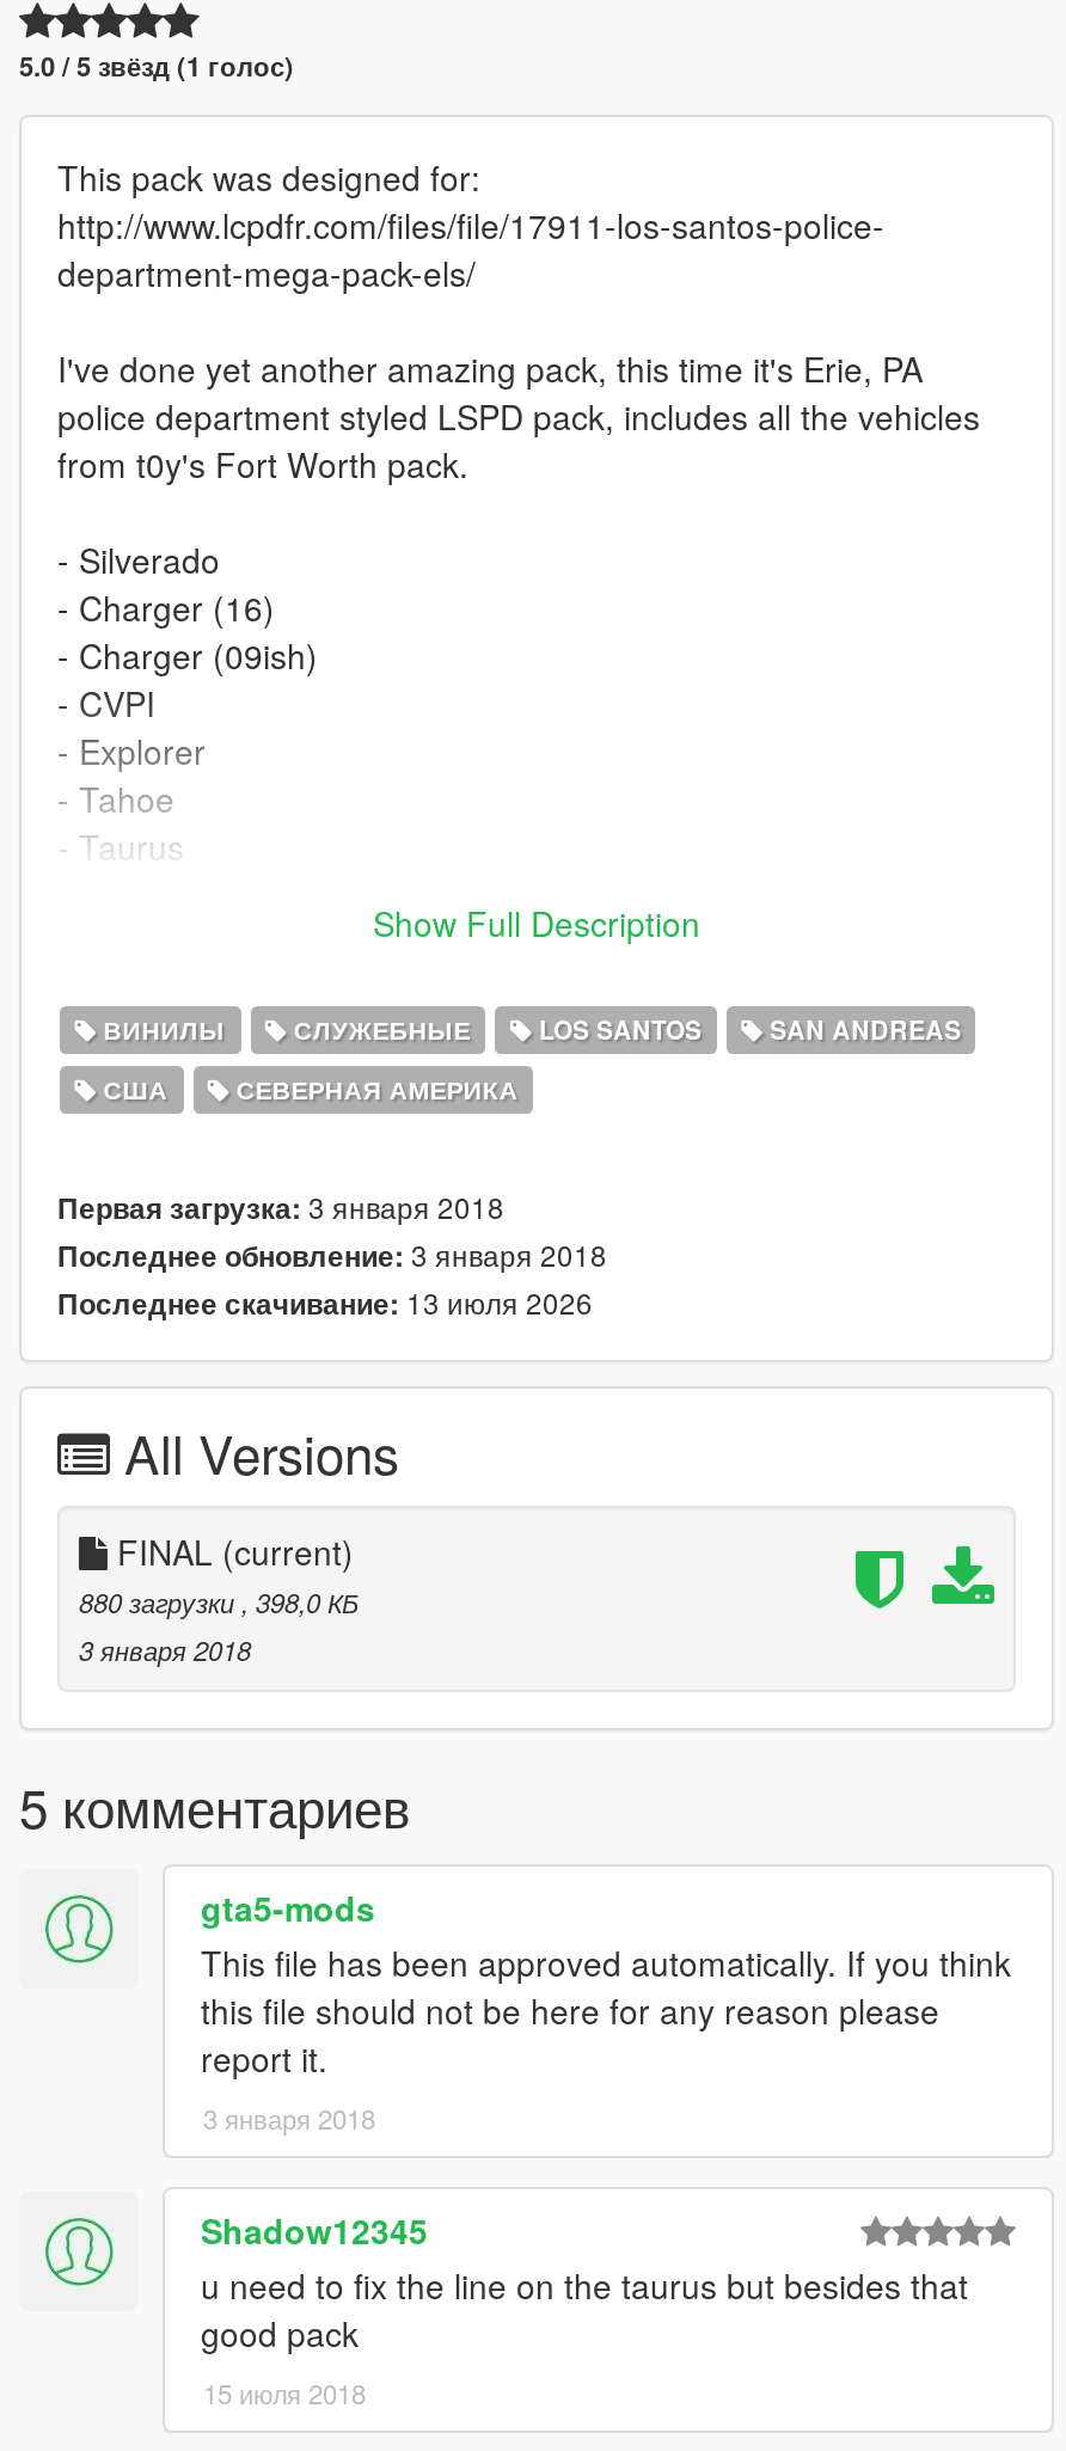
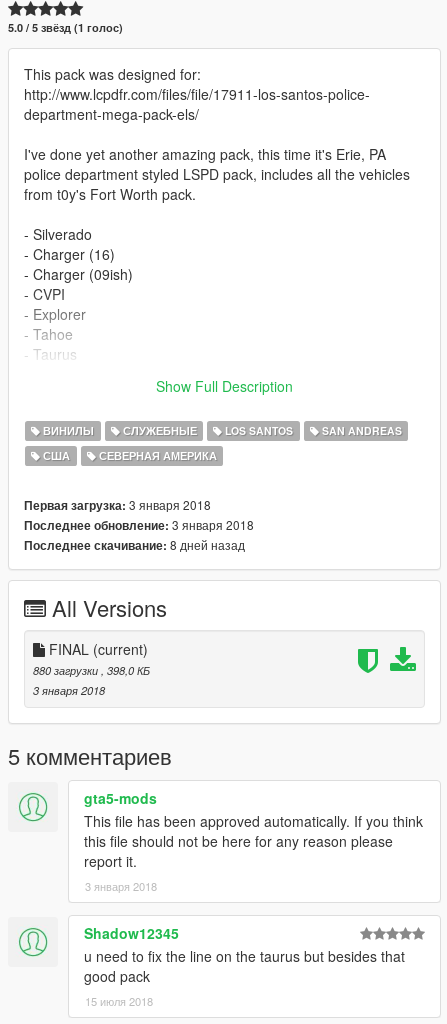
- Последнее скачивание: 13 июля 2026
+ Последнее скачивание: 8 дней назад
